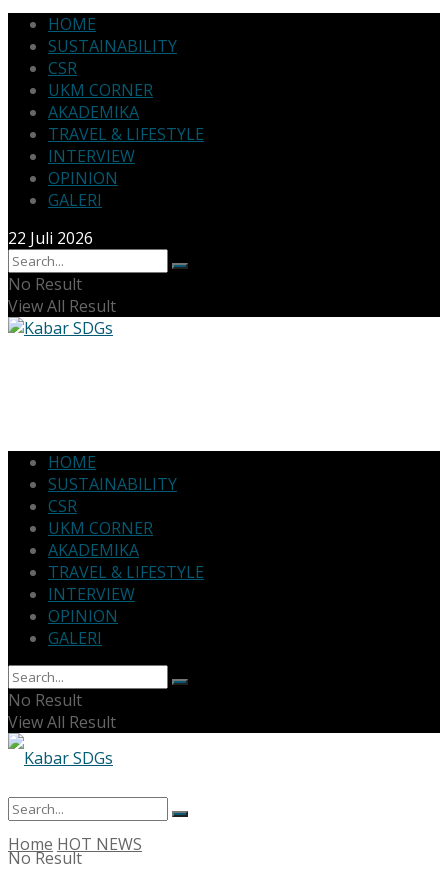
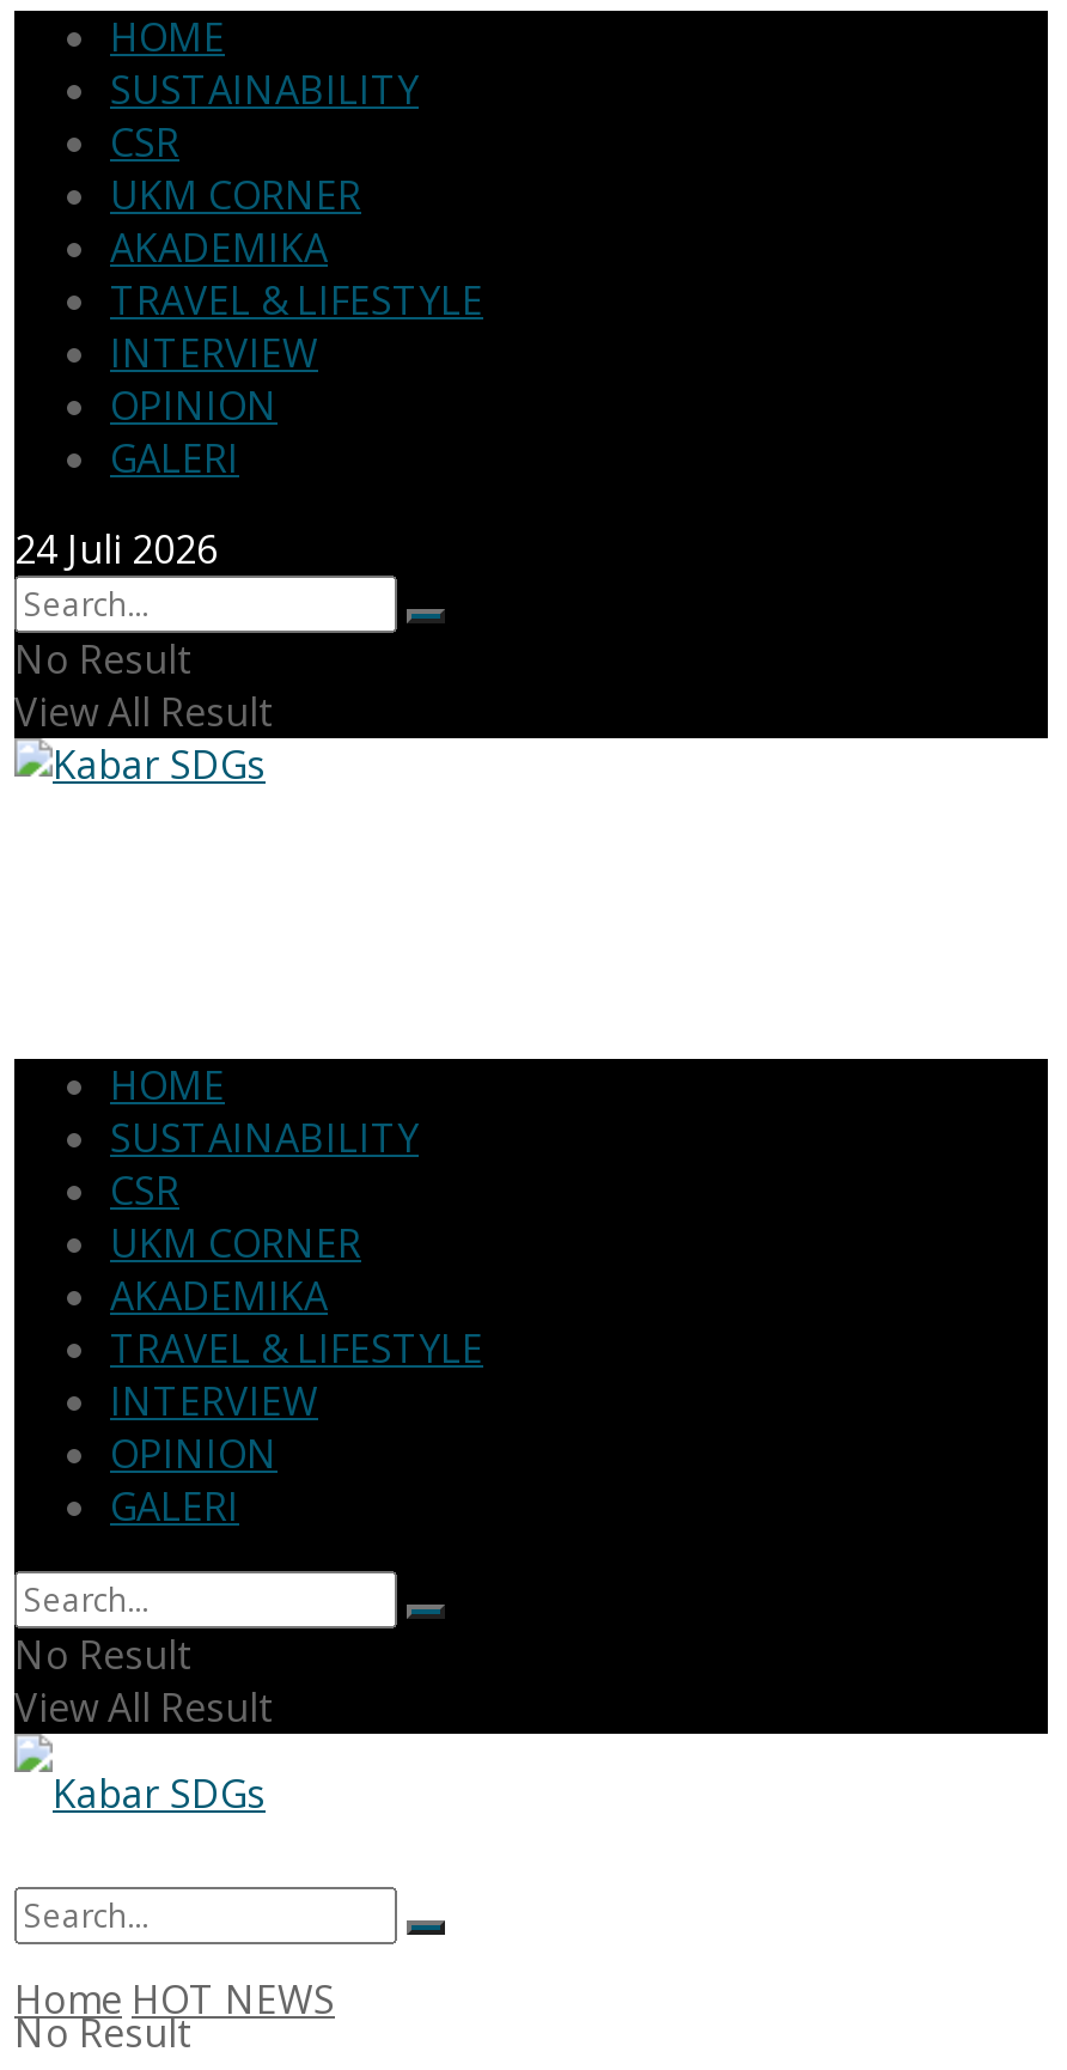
- 22 Juli 2026
+ 24 Juli 2026
